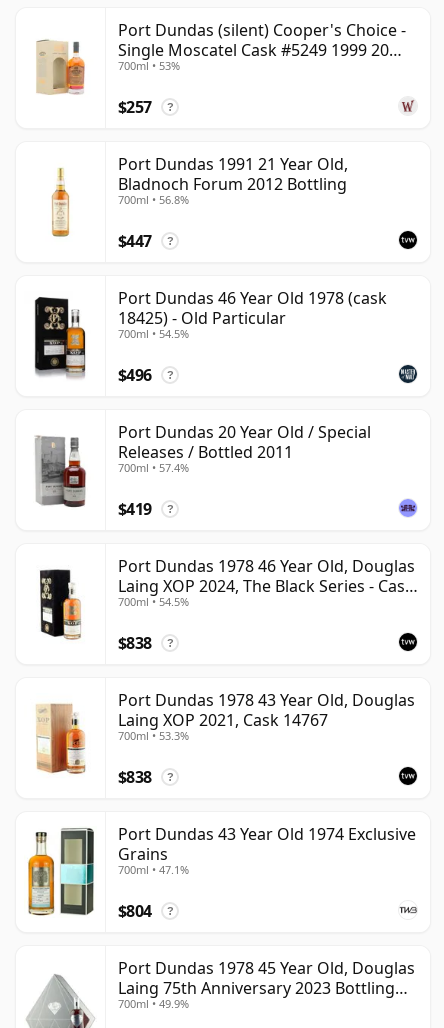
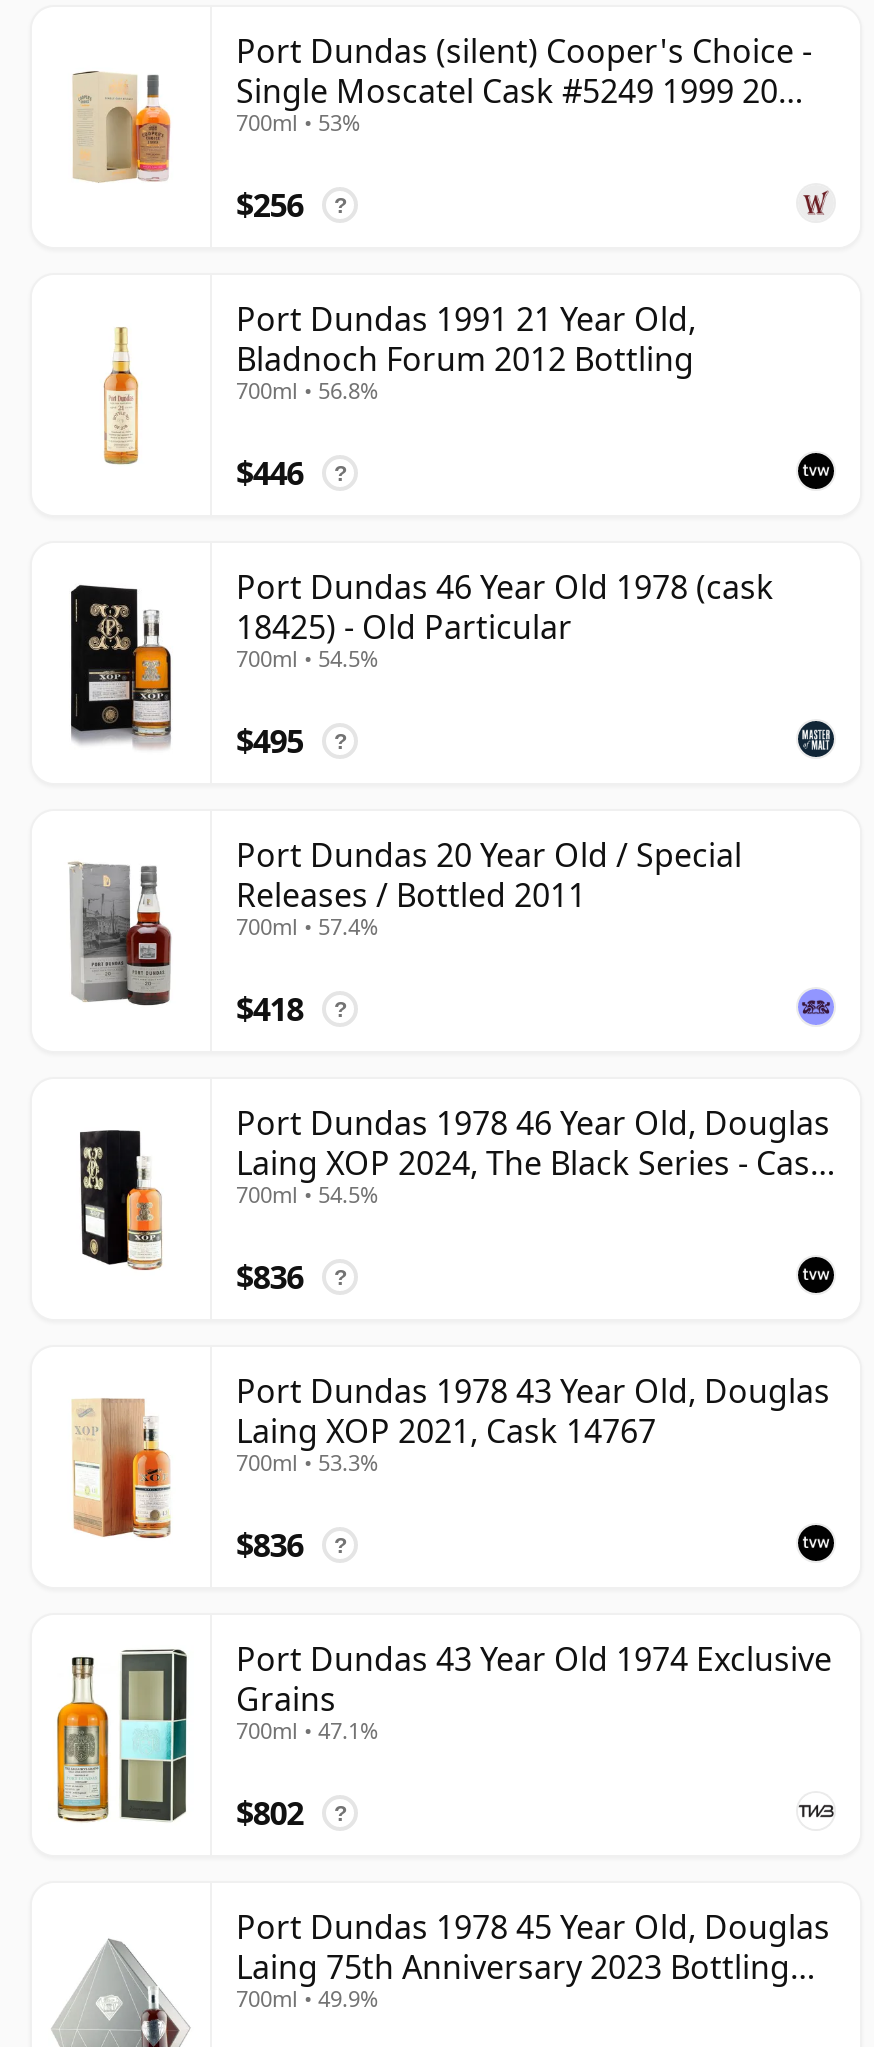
- $257
+ $256

- $447
+ $446

- $496
+ $495

- $419
+ $418

- $838
+ $836

- $838
+ $836

- $804
+ $802
